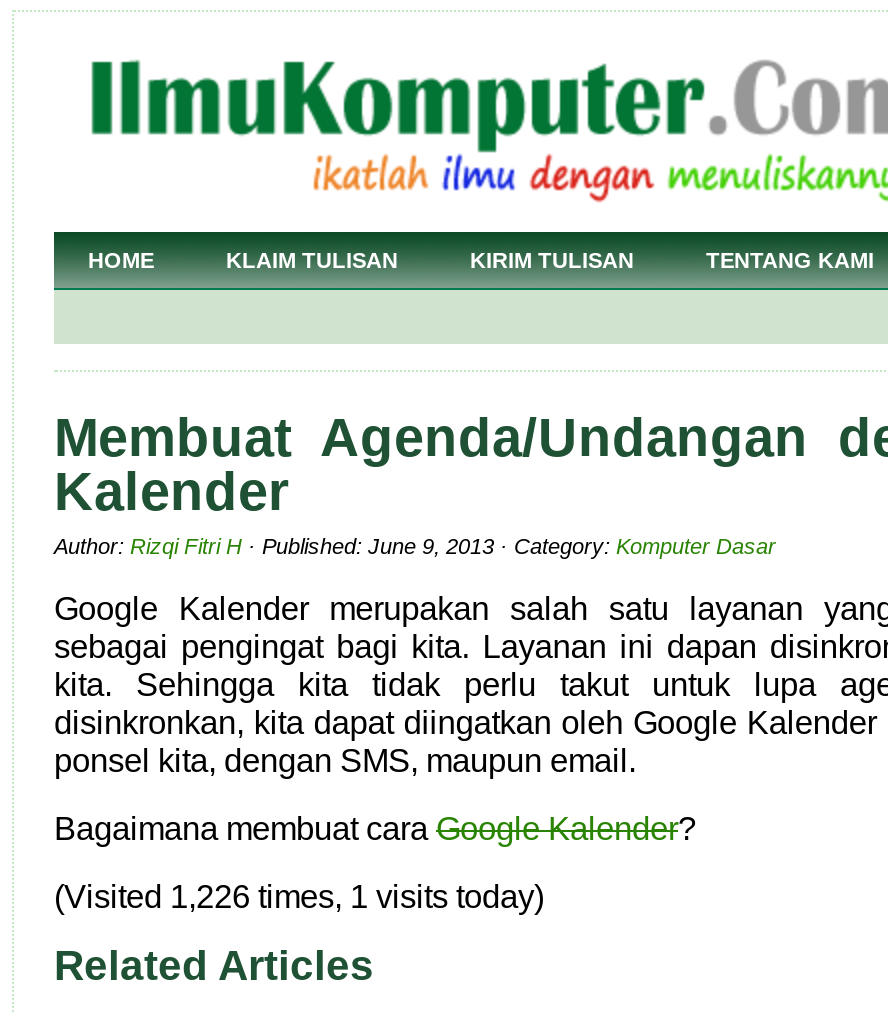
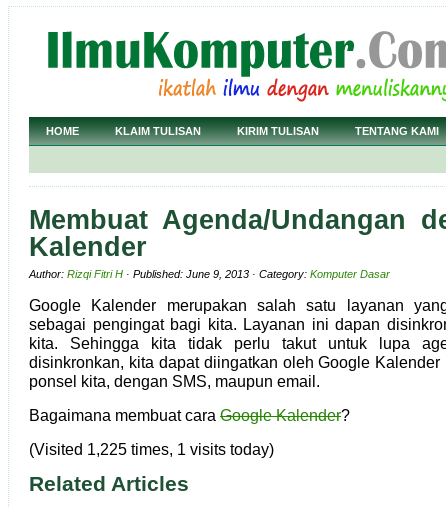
- (Visited 1,226 times, 1 visits today)
+ (Visited 1,225 times, 1 visits today)
